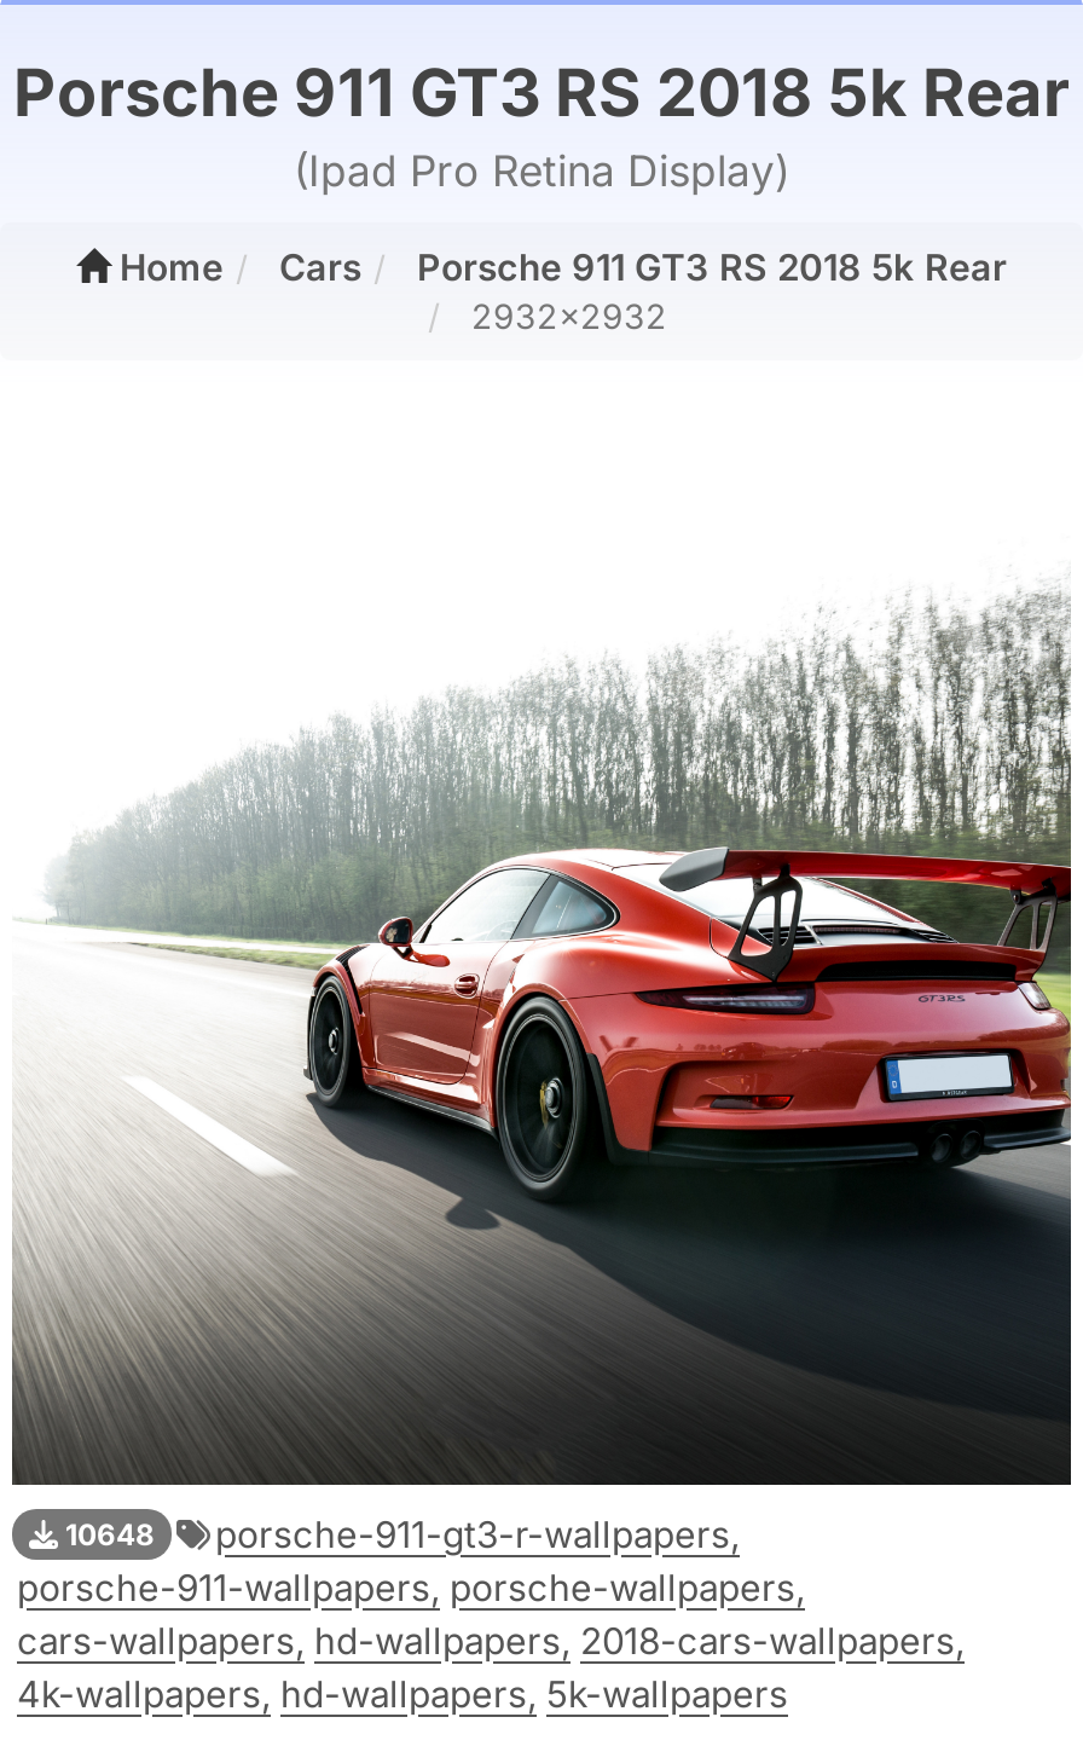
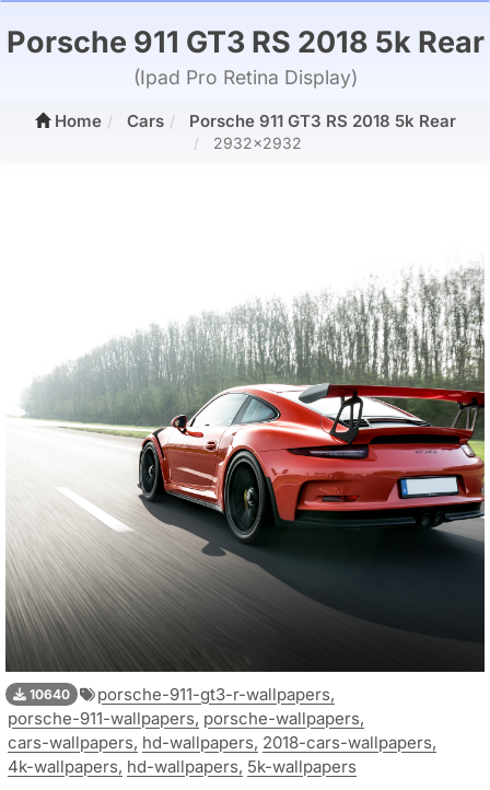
- 10648 porsche-911-gt3-r-wallpapers,
+ 10640 porsche-911-gt3-r-wallpapers,
